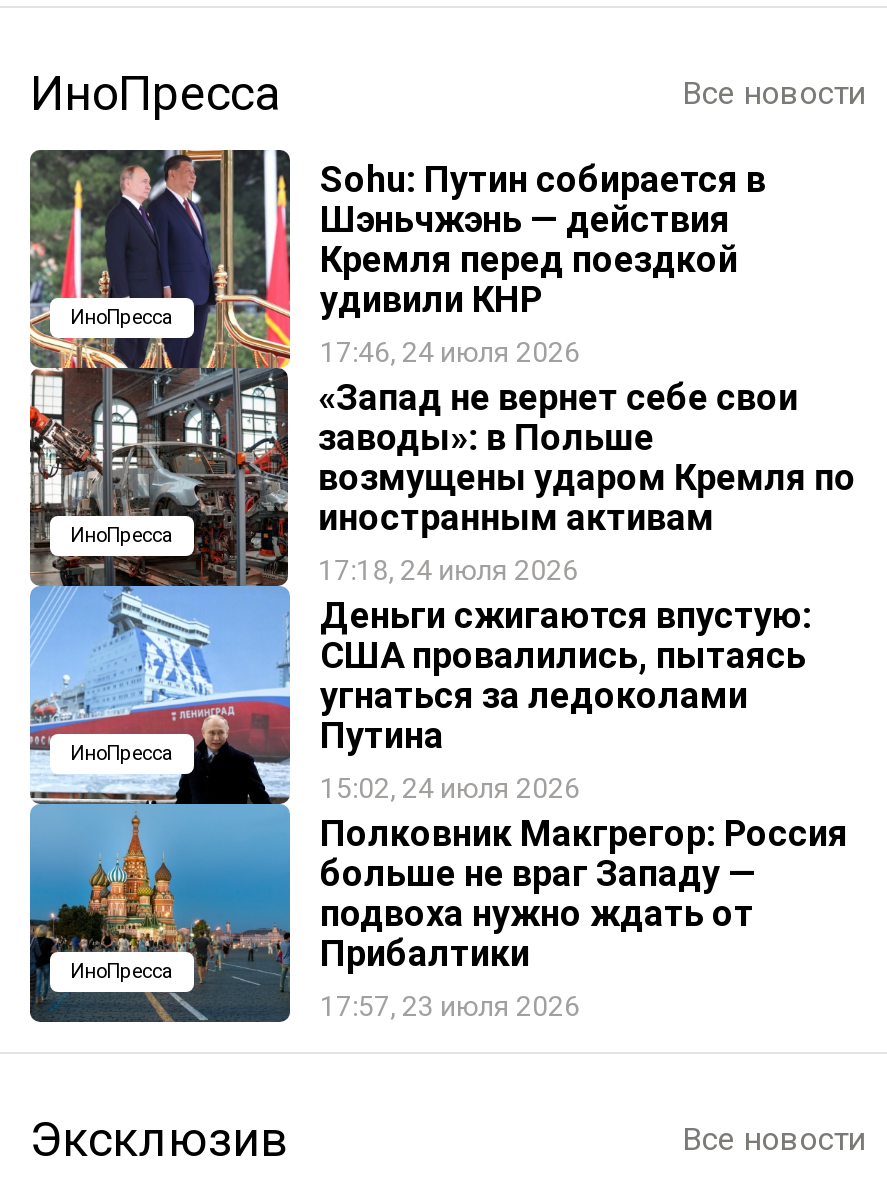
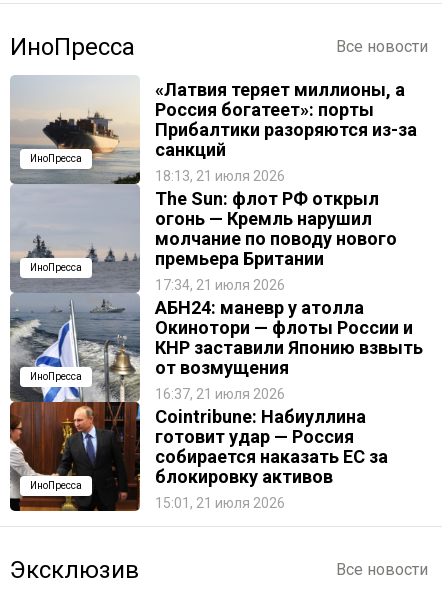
- [image]
- Sohu: Путин собирается в
- Шэньчжэнь — действия
- Кремля перед поездкой
- удивили КНР
- 17:46, 24 июля 2026
+ [image]
+ «Латвия теряет миллионы, а
+ Россия богатеет»: порты
+ Прибалтики разоряются из-за
+ санкций
+ 18:13, 21 июля 2026

- «Запад не вернет себе свои
- заводы»: в Польше
- возмущены ударом Кремля по
- иностранным активам
- 17:18, 24 июля 2026
+ The Sun: флот РФ открыл
+ огонь — Кремль нарушил
+ молчание по поводу нового
+ премьера Британии
+ 17:34, 21 июля 2026

- Деньги сжигаются впустую:
- США провалились, пытаясь
- угнаться за ледоколами
- Путина
- 15:02, 24 июля 2026
+ АБН24: маневр у атолла
+ Окинотори — флоты России и
+ КНР заставили Японию взвыть
+ от возмущения
+ 16:37, 21 июля 2026

- Полковник Макгрегор: Россия
- больше не враг Западу —
- подвоха нужно ждать от
- Прибалтики
- 17:57, 23 июля 2026
+ Cointribune: Набиуллина
+ готовит удар — Россия
+ собирается наказать EC за
+ блокировку активов
+ 15:01, 21 июля 2026
